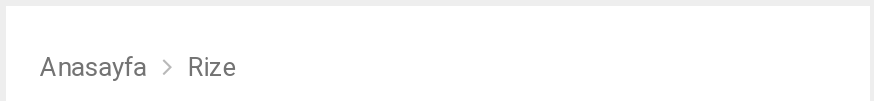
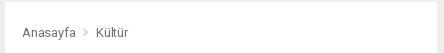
- Rize
+ Kültür
